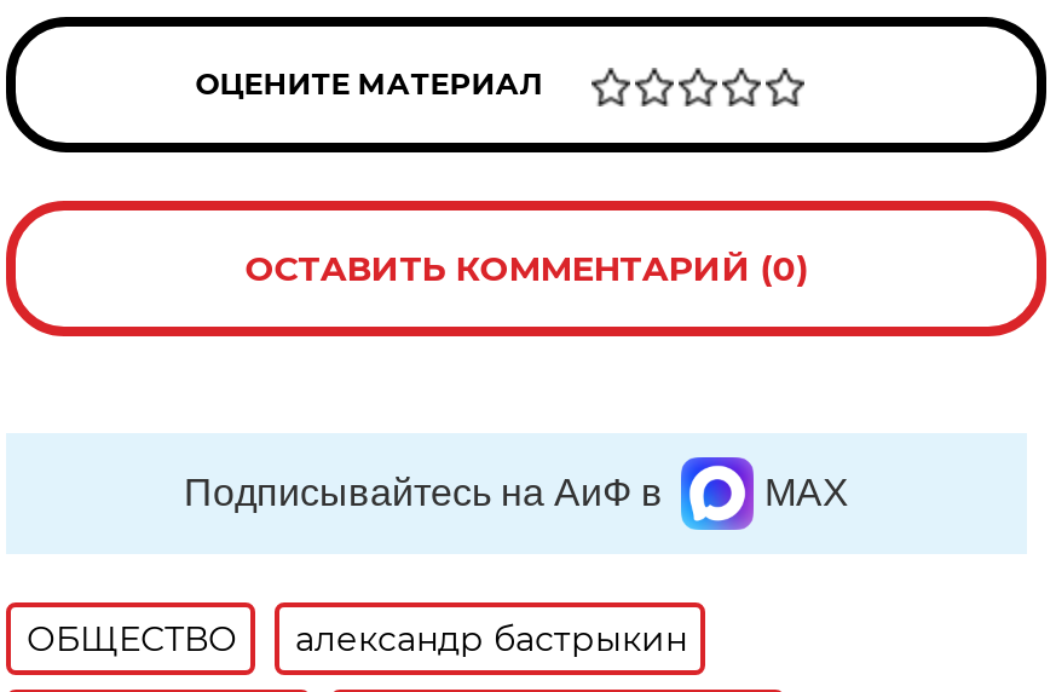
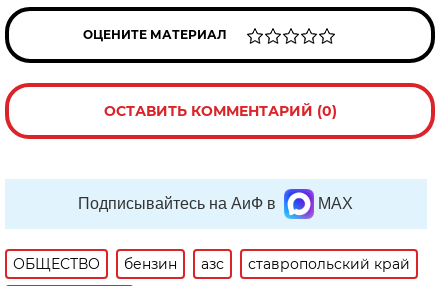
- александр бастрыкин
+ бензин
+ азс
+ ставропольский край
